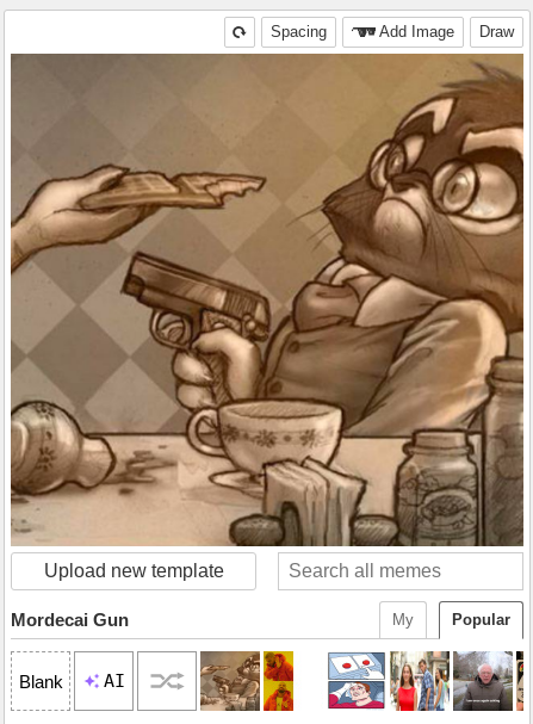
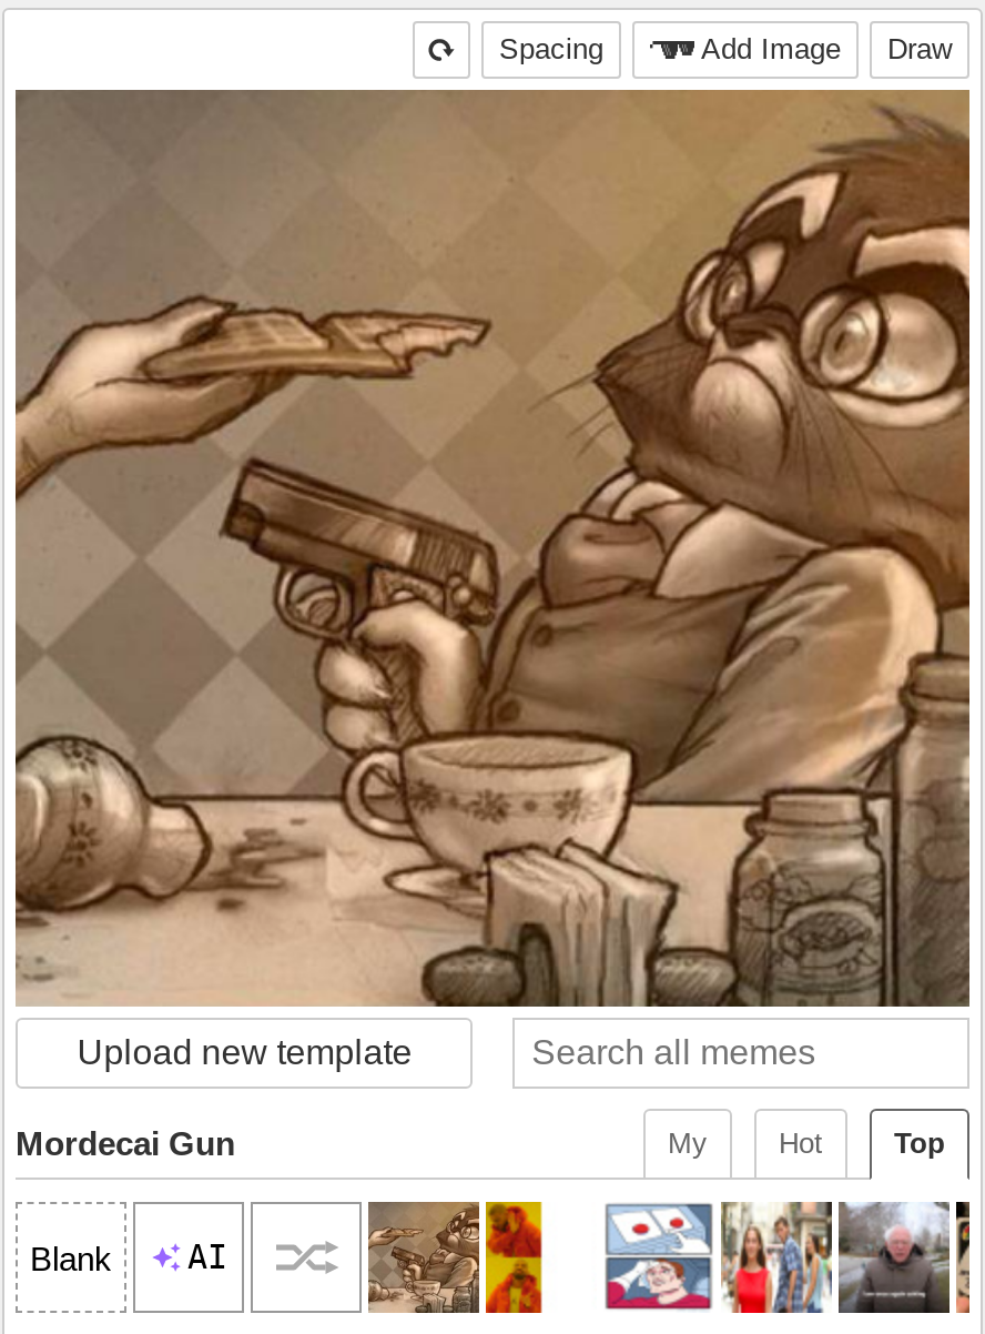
- Popular
+ Top
+ Hot
